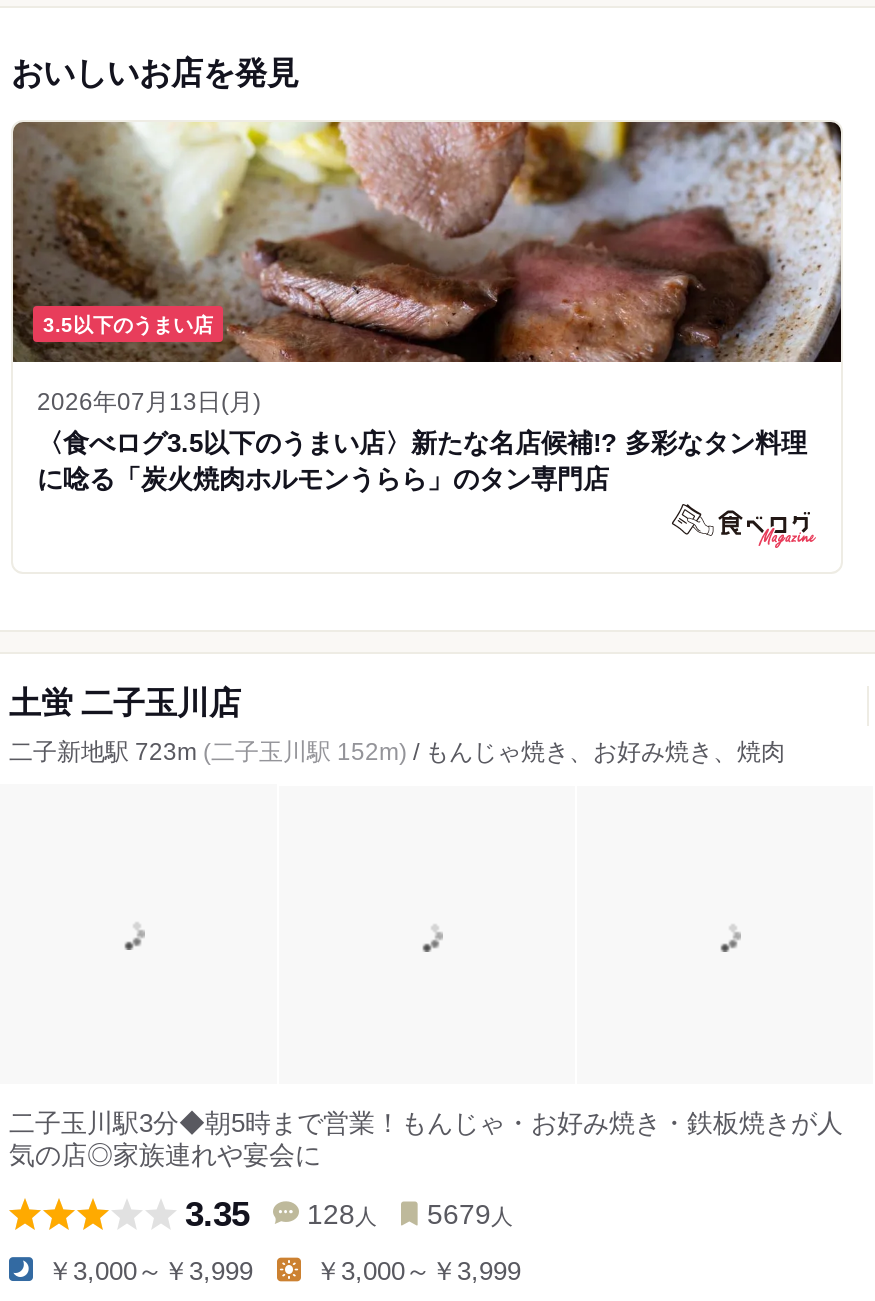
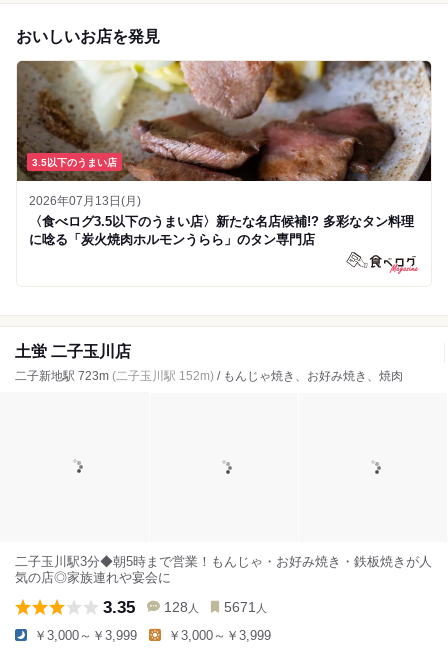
- 3.35 128人 5679人
+ 3.35 128人 5671人
